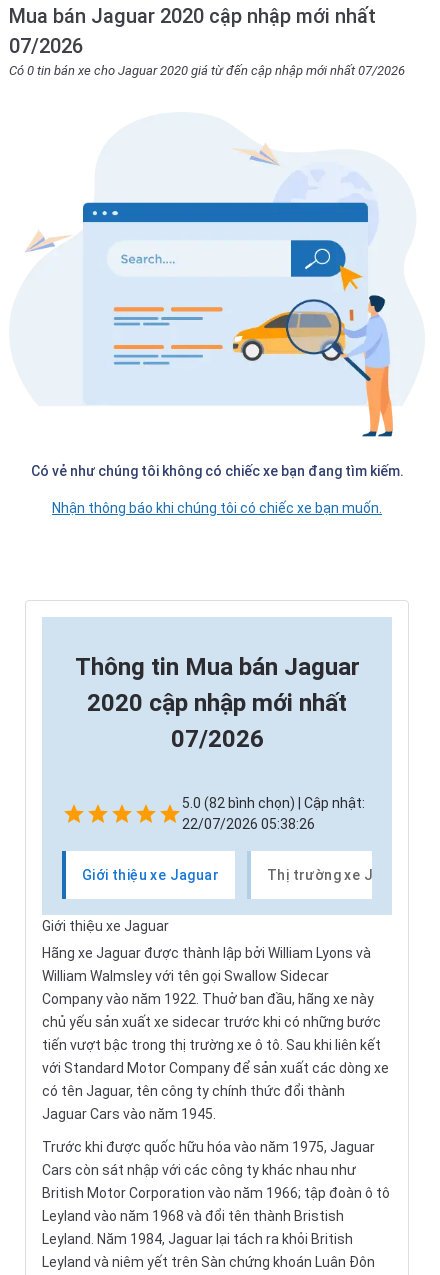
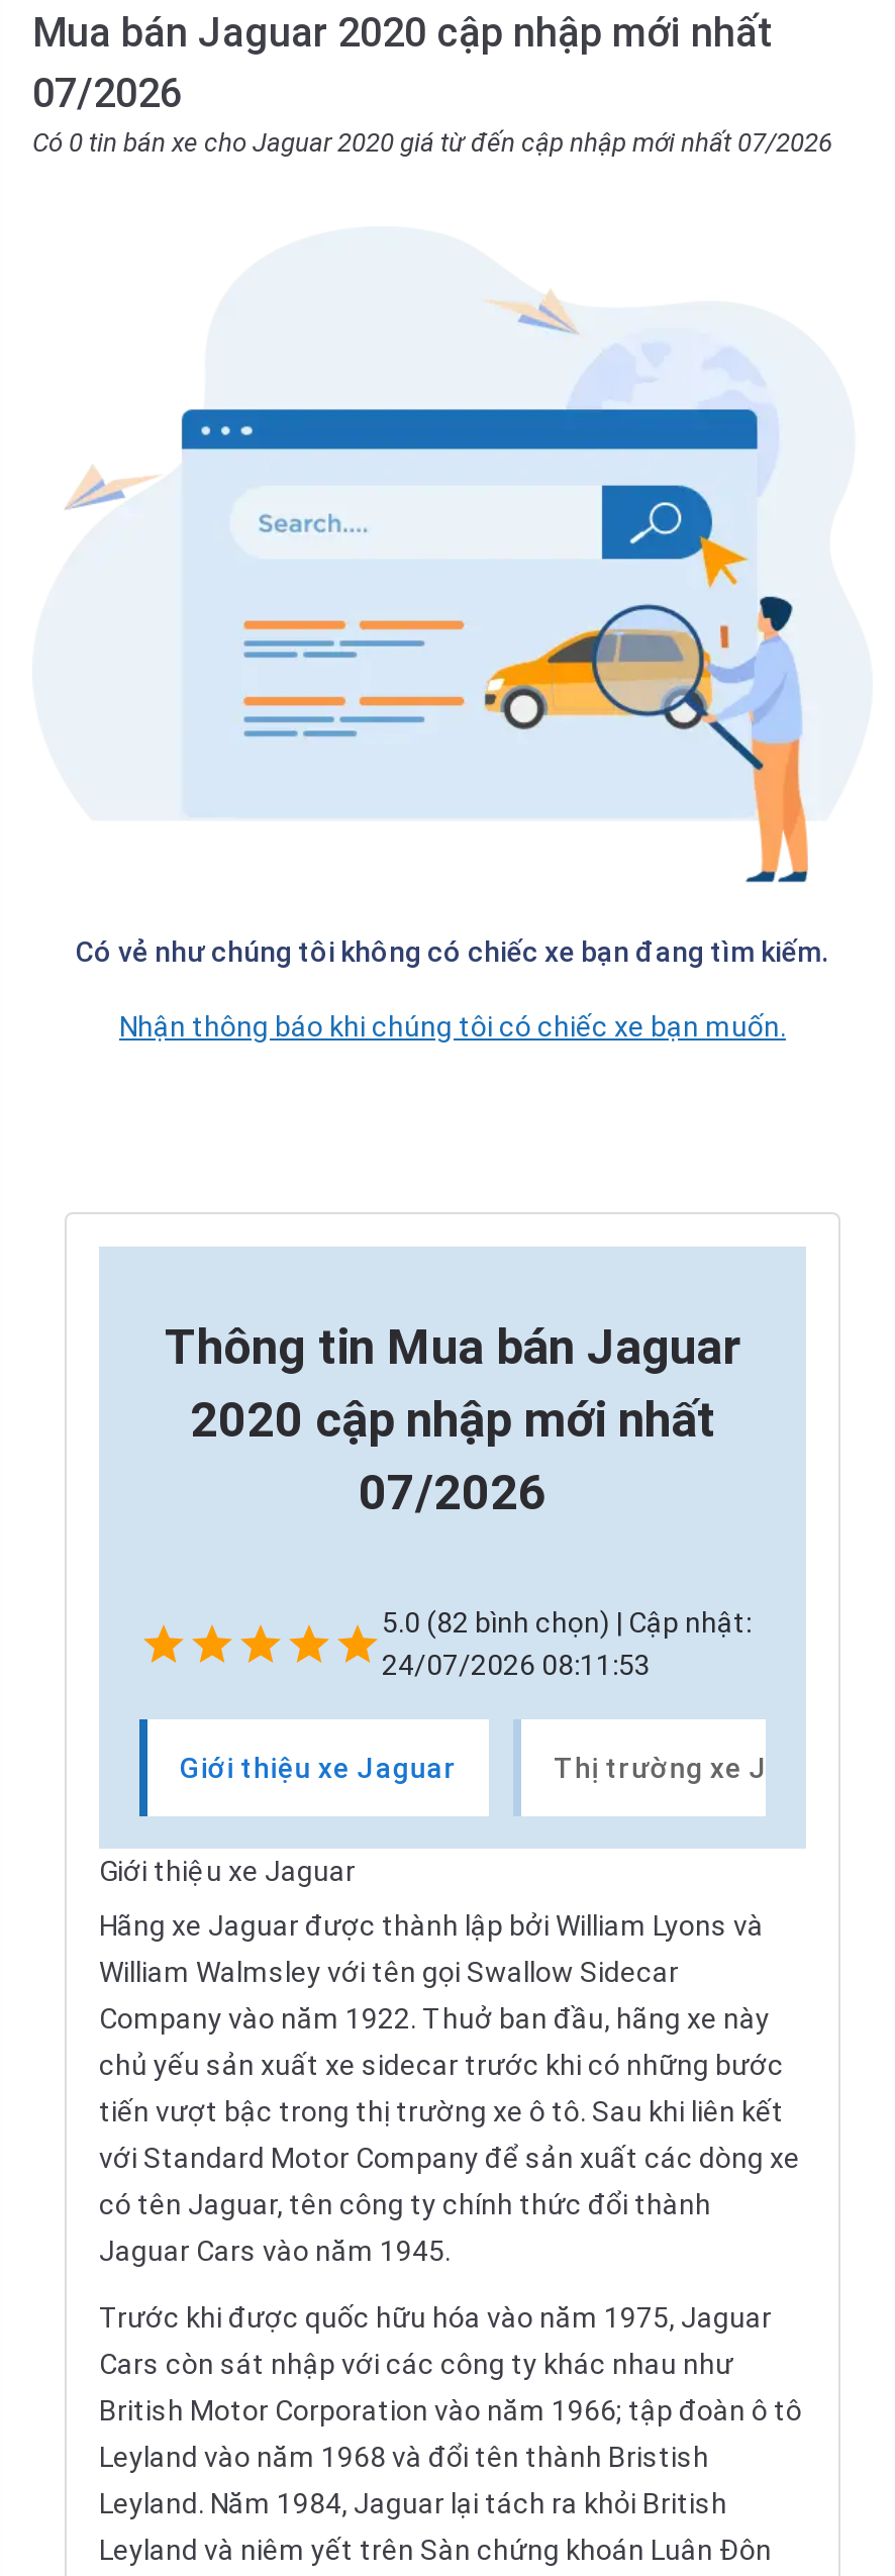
- 22/07/2026 05:38:26
+ 24/07/2026 08:11:53
